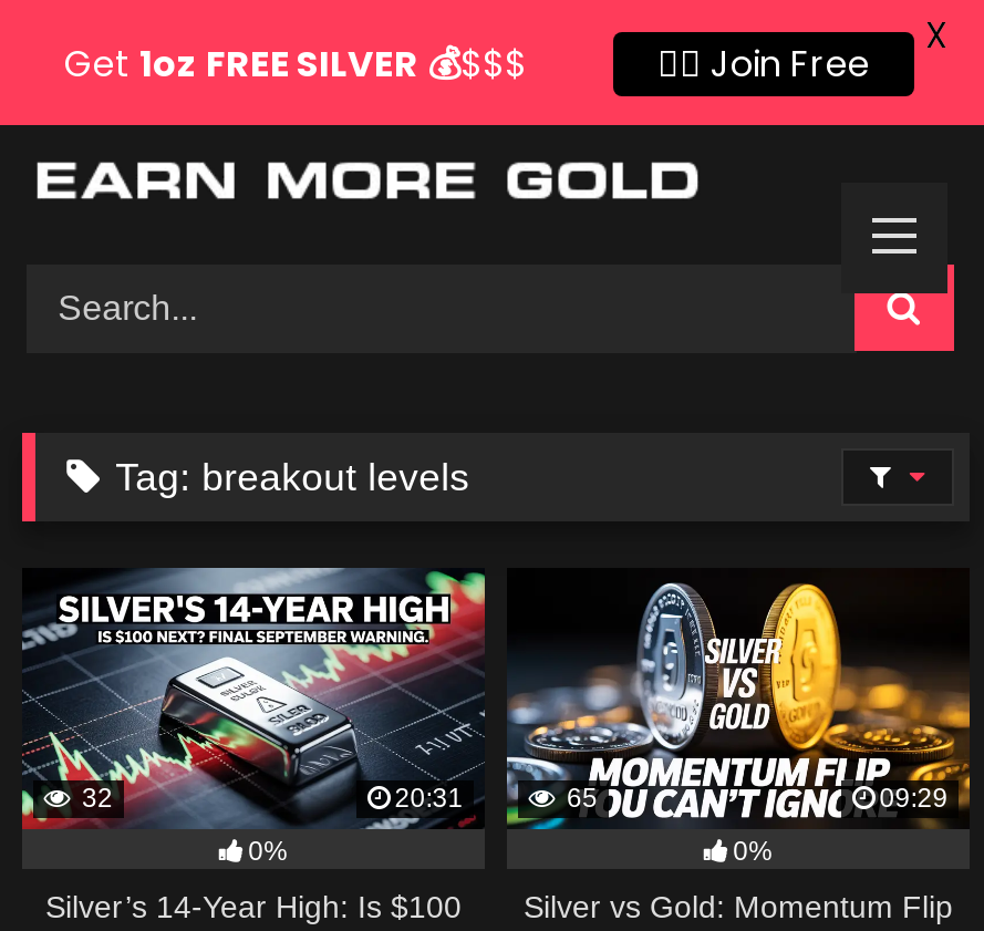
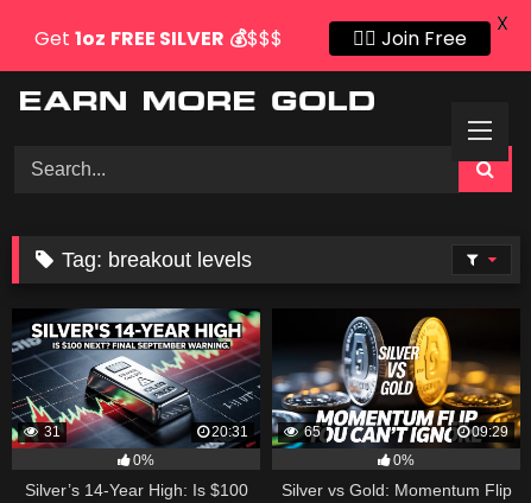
- 32
+ 31
